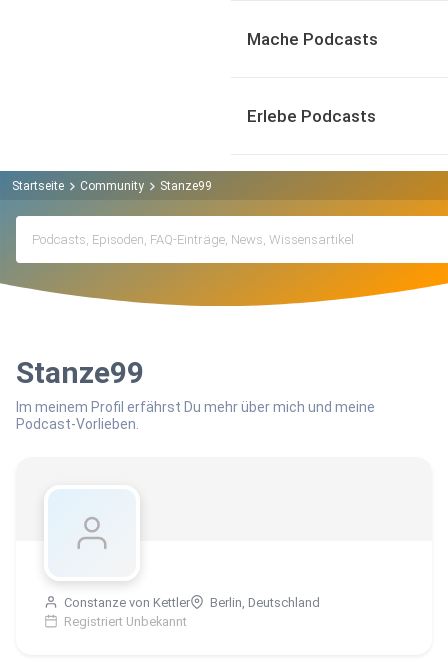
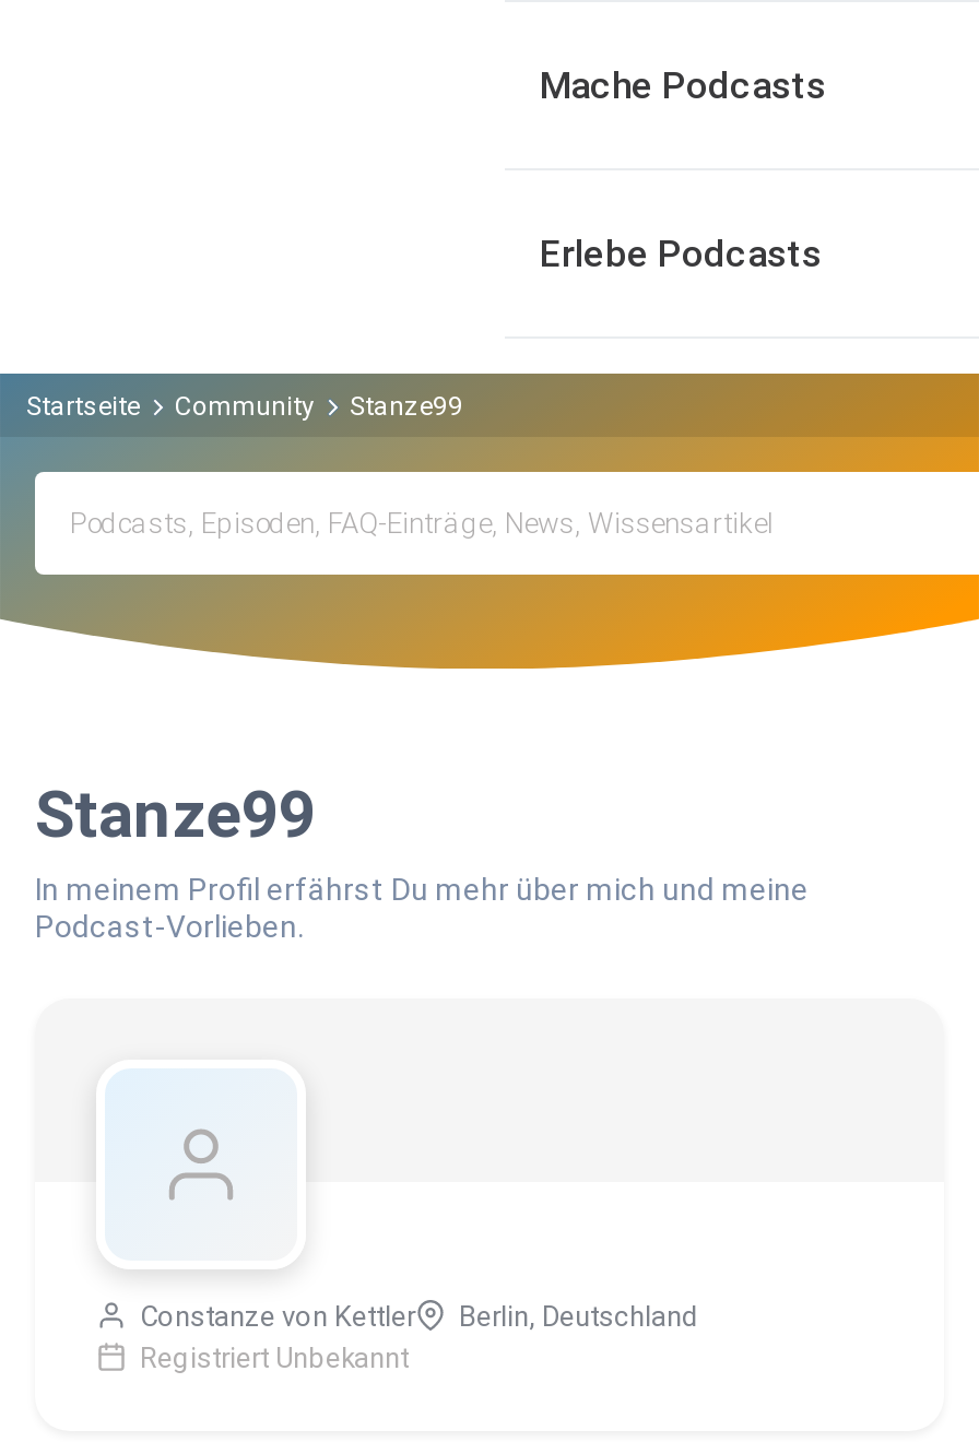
- Im meinem Profil erfährst Du mehr über mich und meine
+ In meinem Profil erfährst Du mehr über mich und meine
